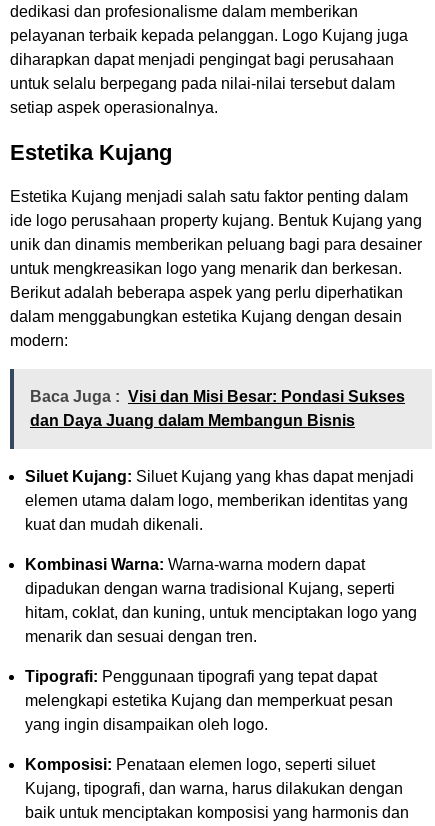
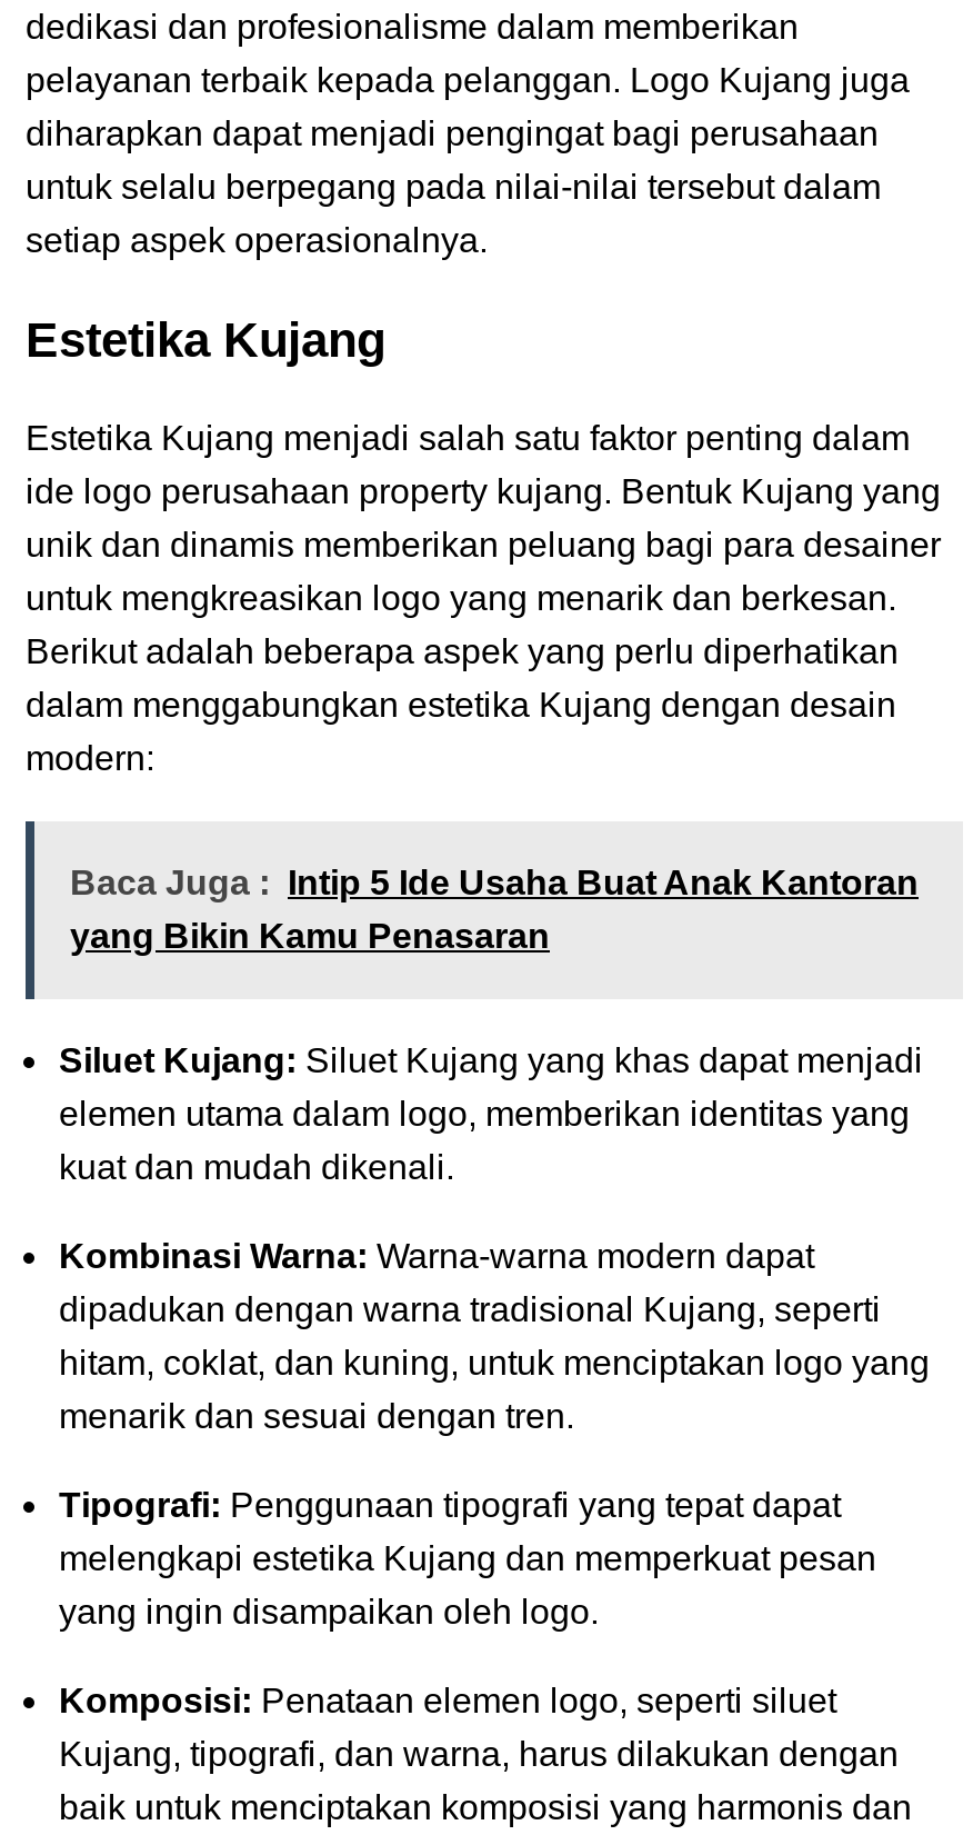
- Baca Juga : Visi dan Misi Besar: Pondasi Sukses
- dan Daya Juang dalam Membangun Bisnis
+ Baca Juga : Intip 5 Ide Usaha Buat Anak Kantoran
+ yang Bikin Kamu Penasaran
